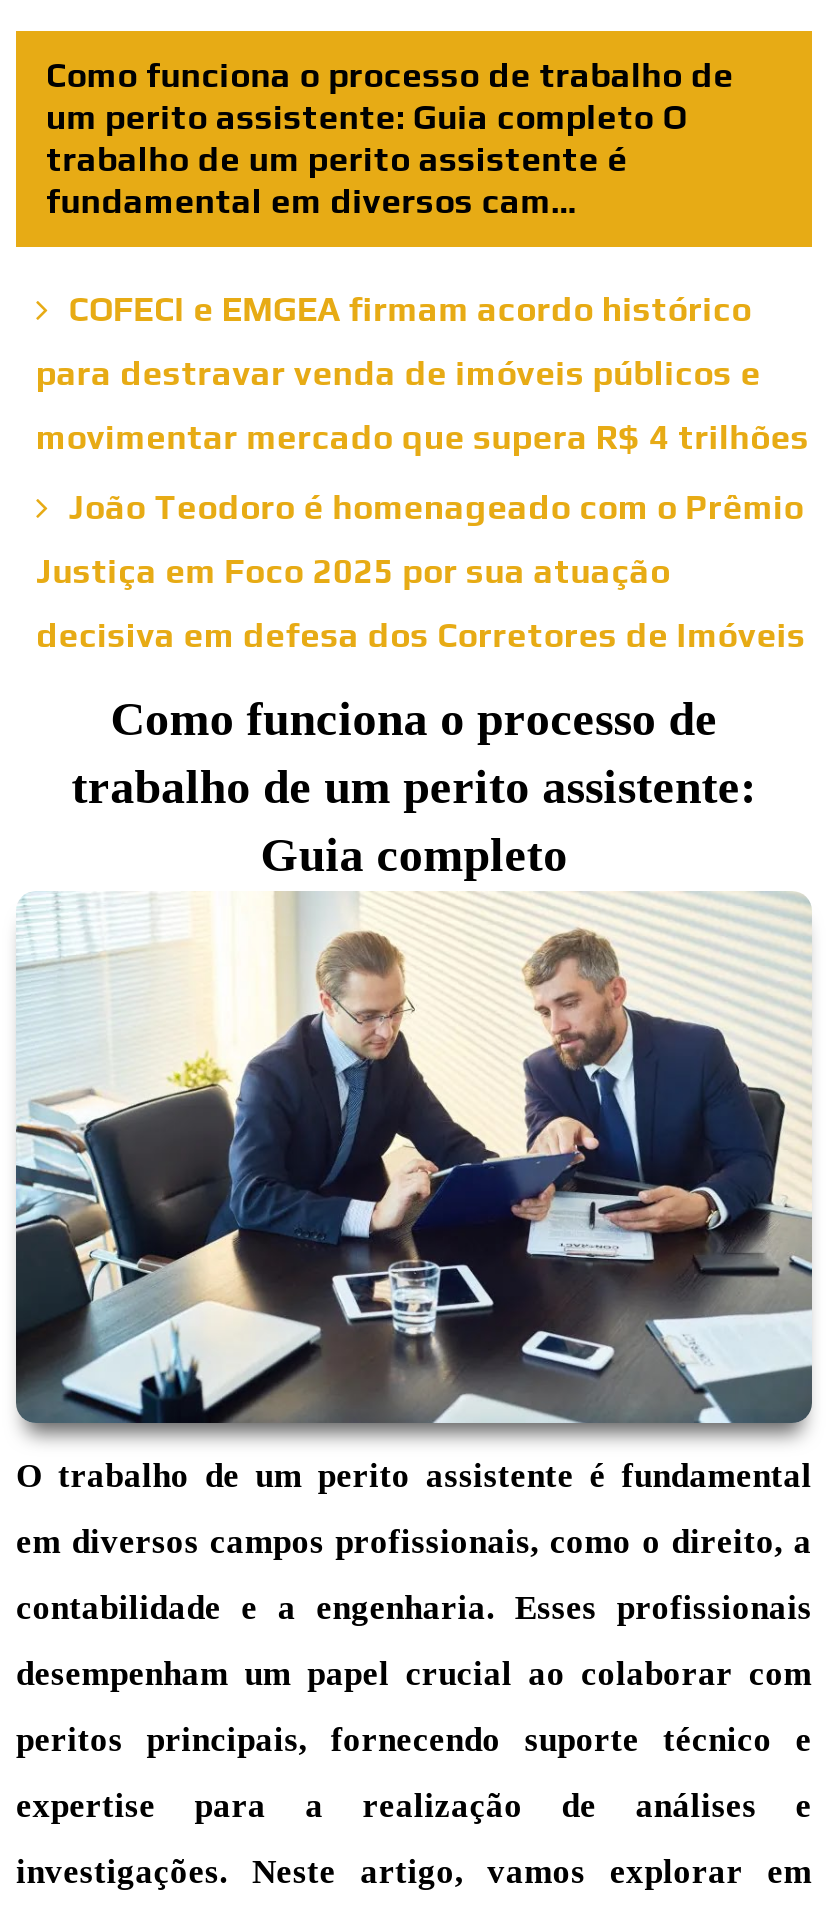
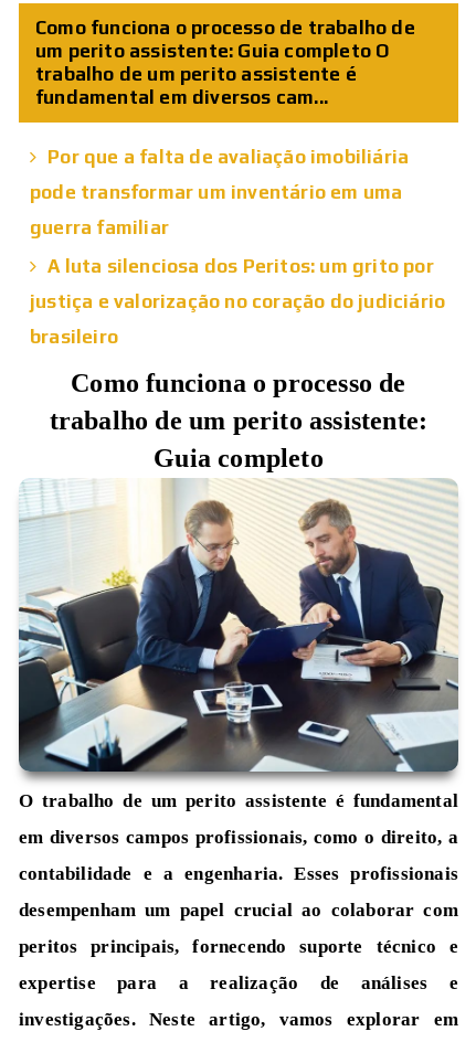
- COFECI e EMGEA firmam acordo histórico
+ Por que a falta de avaliação imobiliária

- para destravar venda de imóveis públicos e
+ pode transformar um inventário em uma

- movimentar mercado que supera R$ 4 trilhões
+ guerra familiar

- João Teodoro é homenageado com o Prêmio
+ A luta silenciosa dos Peritos: um grito por

- Justiça em Foco 2025 por sua atuação
+ justiça e valorização no coração do judiciário

- decisiva em defesa dos Corretores de Imóveis
+ brasileiro
